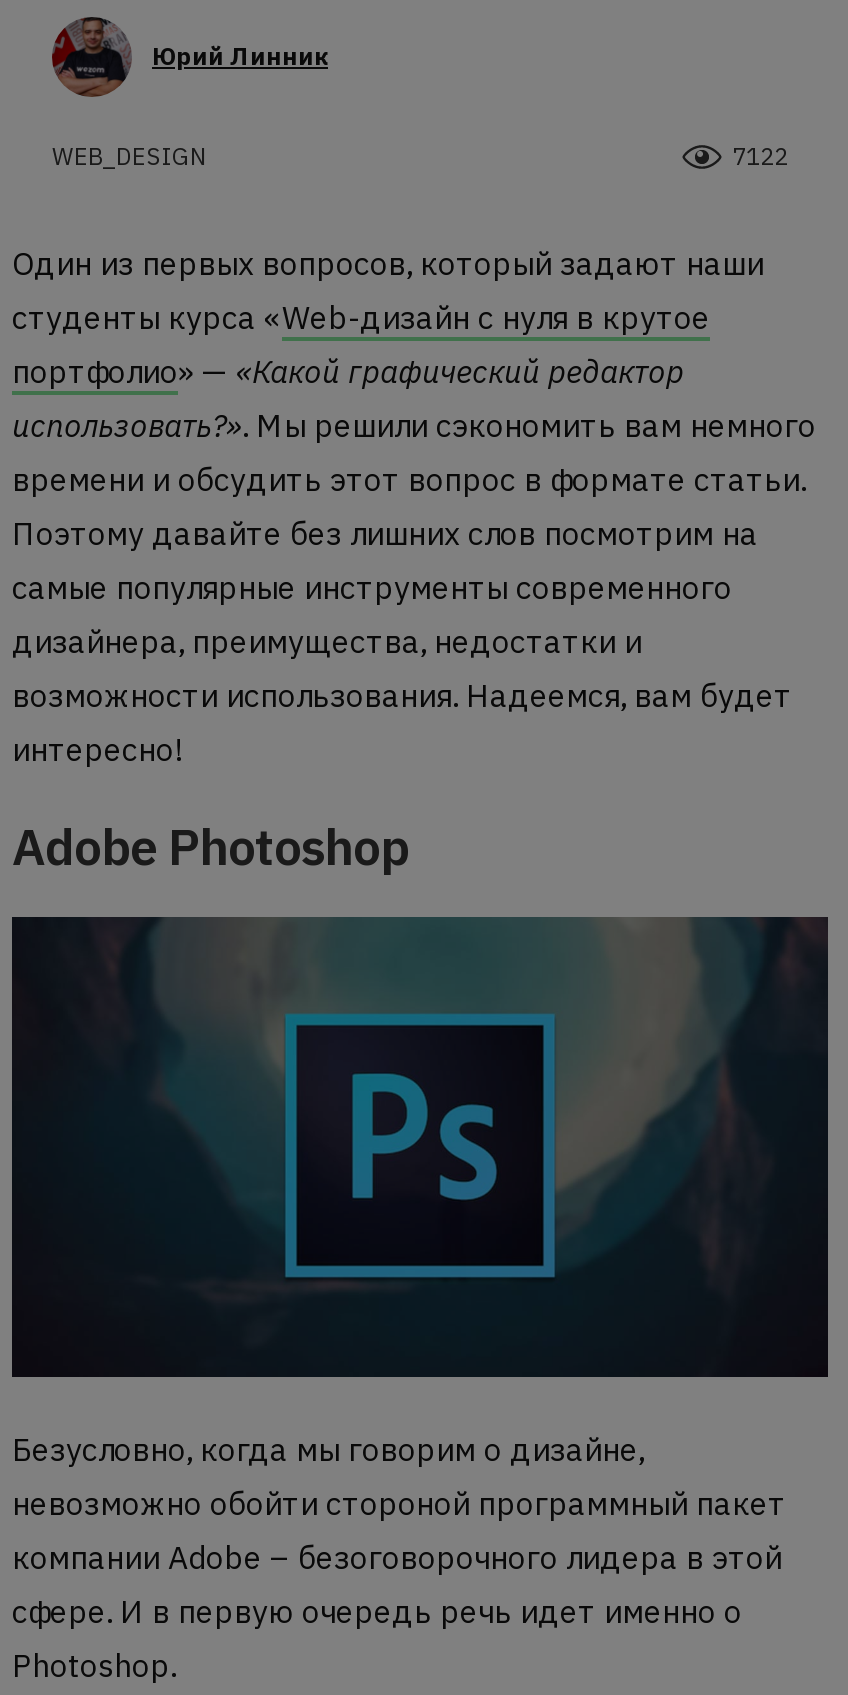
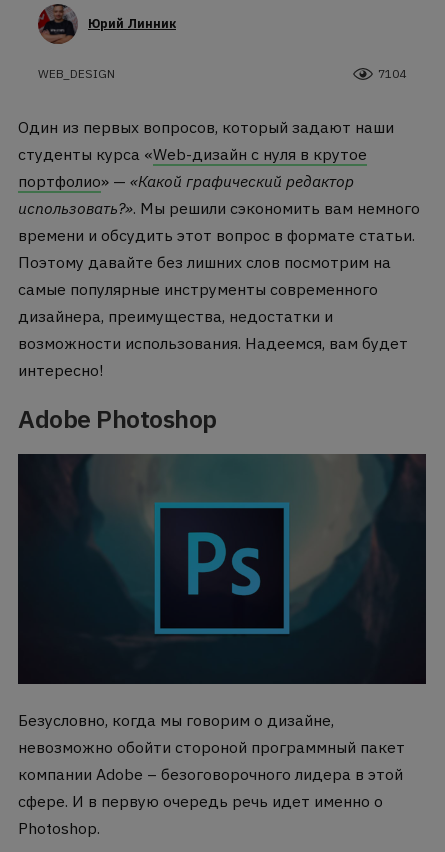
- 7122
+ 7104
